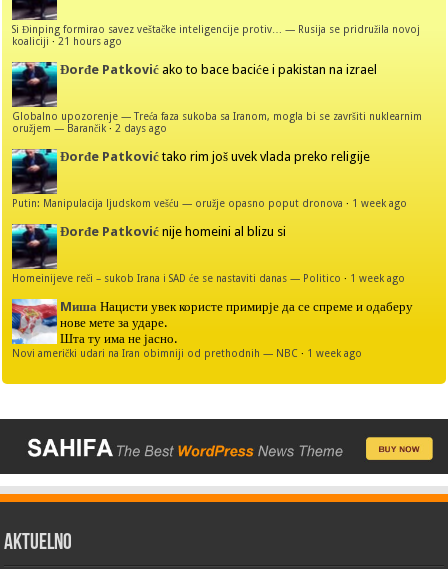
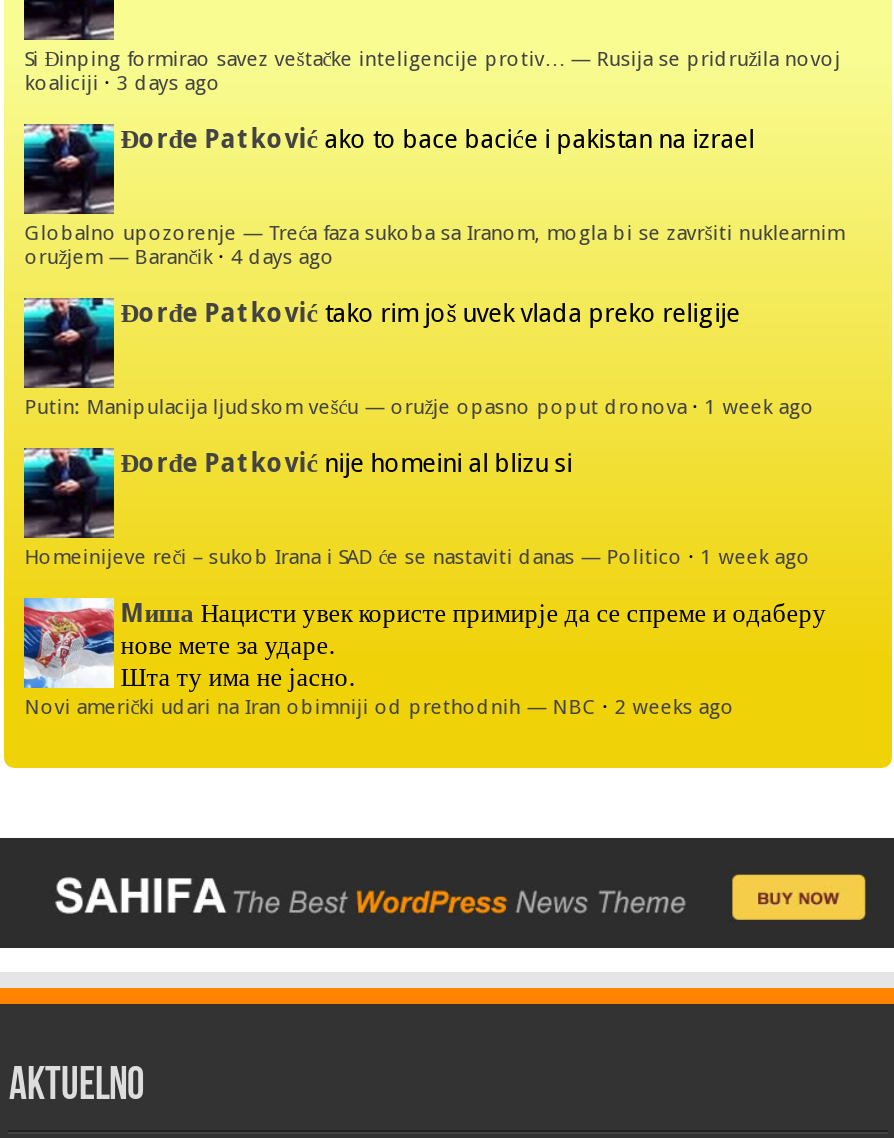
- koaliciji ·21 hours ago
+ koaliciji ·3 days ago

- oružjem — Barančik · 2 days ago
+ oružjem — Barančik · 4 days ago

- Novi američki udari na Iran obimniji od prethodnih — NBC · 1 week ago
+ Novi američki udari na Iran obimniji od prethodnih — NBC · 2 weeks ago
